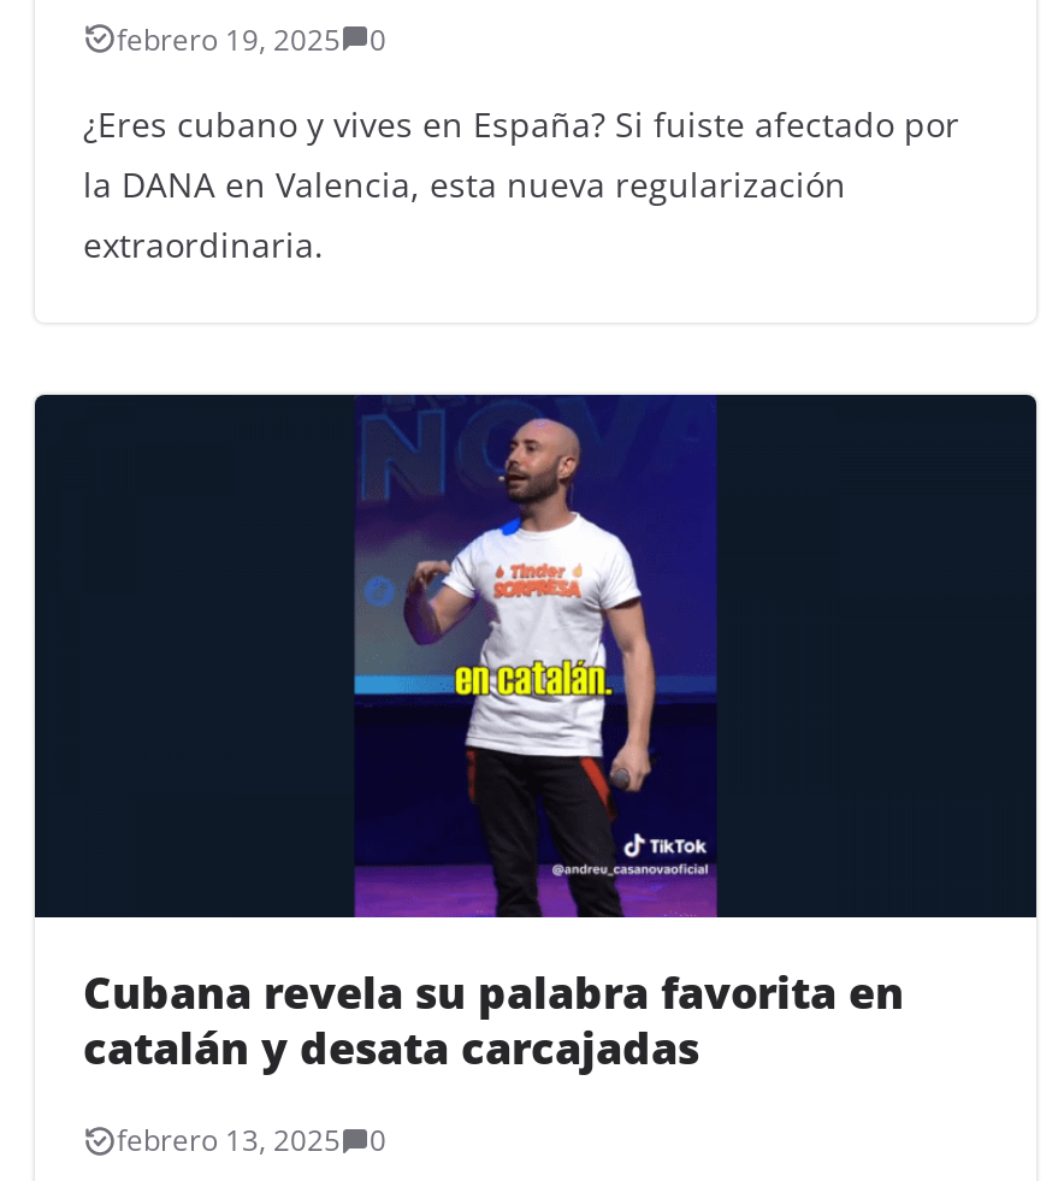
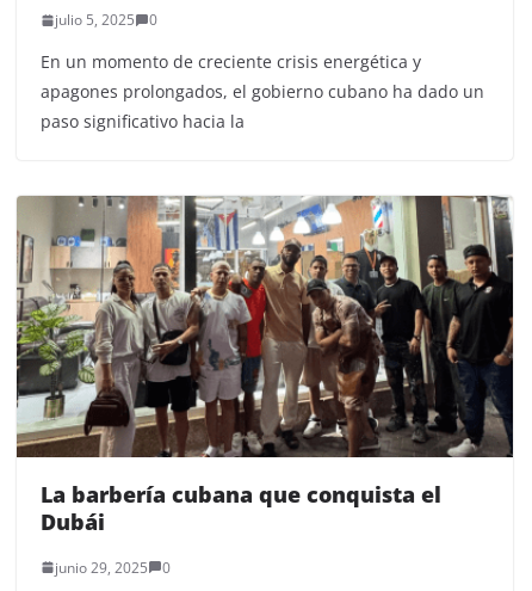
- febrero 19, 2025 0
+ julio 5, 2025 0

- ¿Eres cubano y vives en España? Si fuiste afectado por
- la DANA en Valencia, esta nueva regularización
- extraordinaria.
+ En un momento de creciente crisis energética y
+ apagones prolongados, el gobierno cubano ha dado un
+ paso significativo hacia la

- [image]
- Cubana revela su palabra favorita en
- catalán y desata carcajadas
+ [image]
+ La barbería cubana que conquista el
+ Dubái

- febrero 13, 2025 0
+ junio 29, 2025 0
